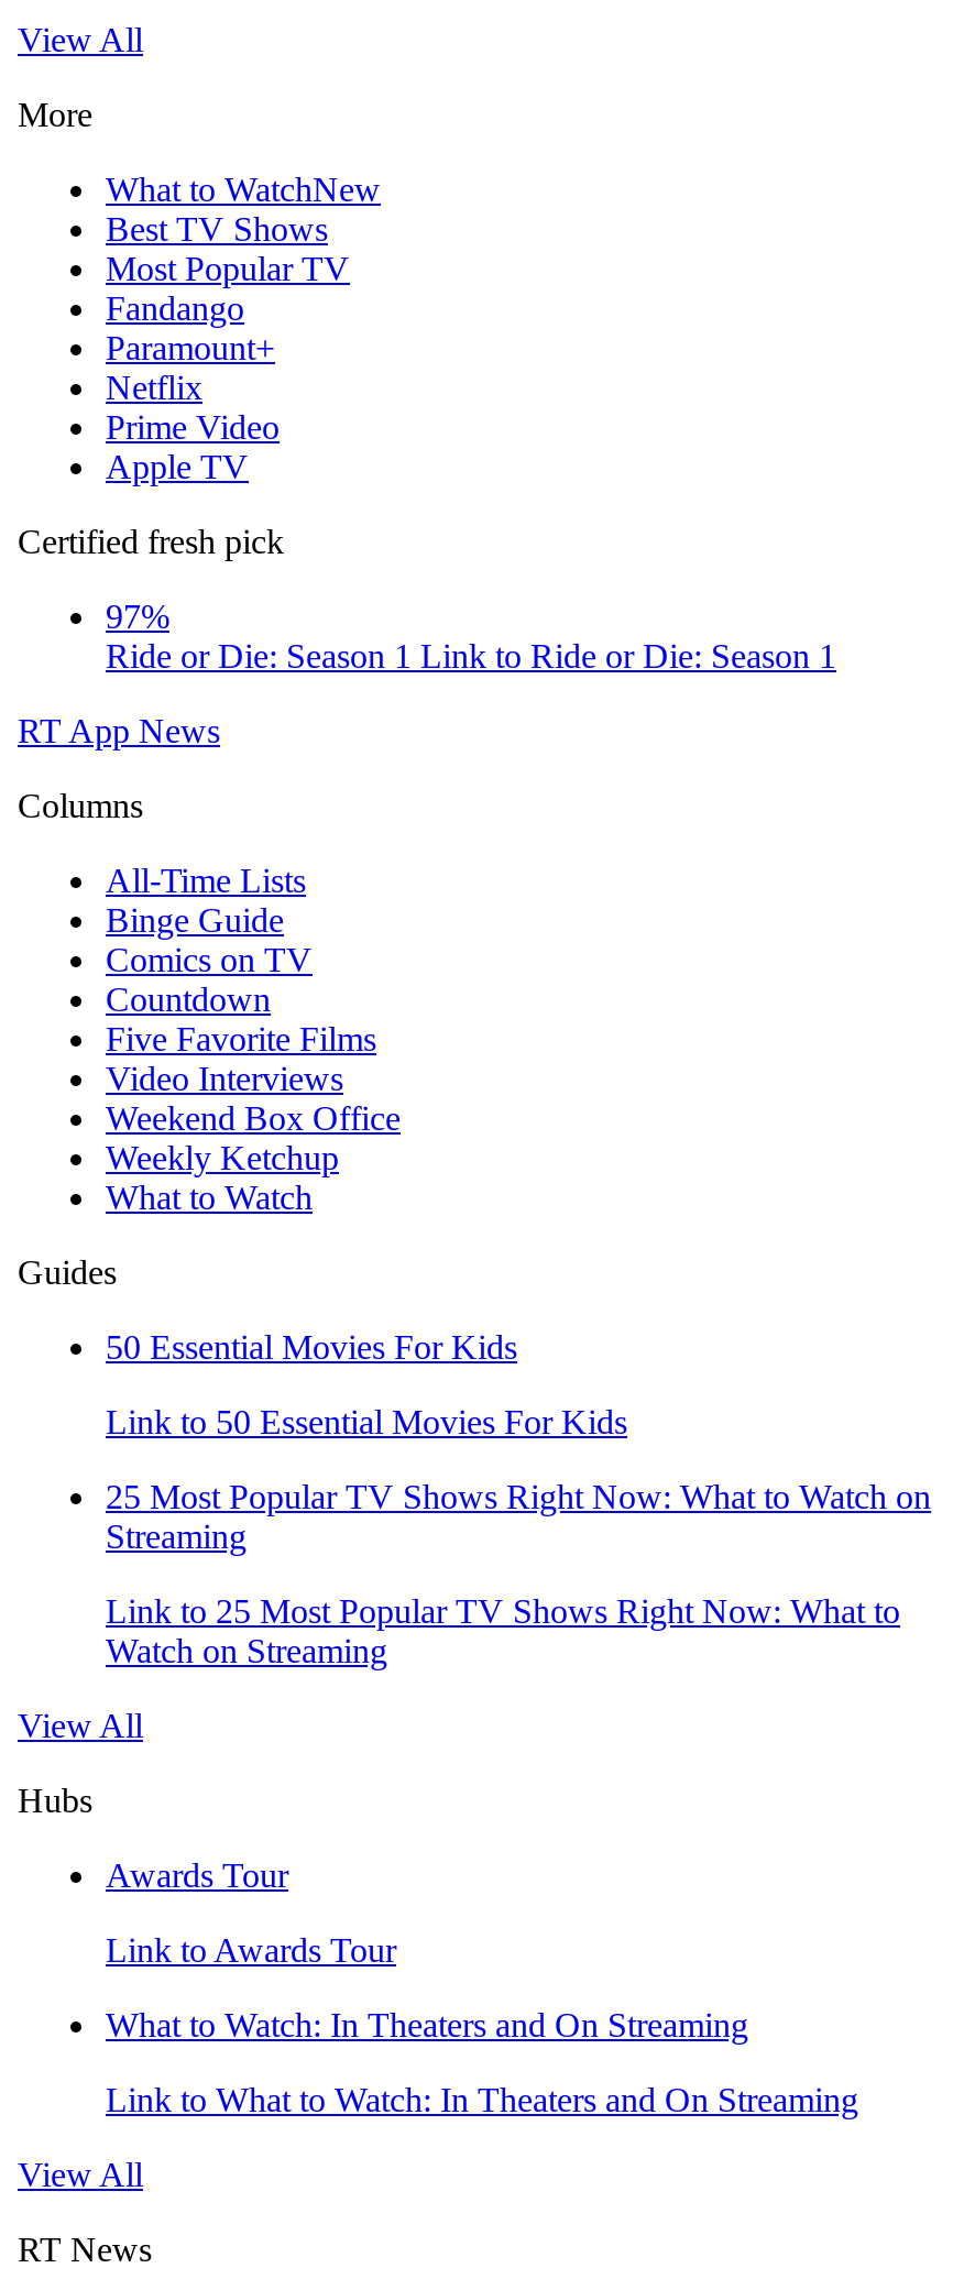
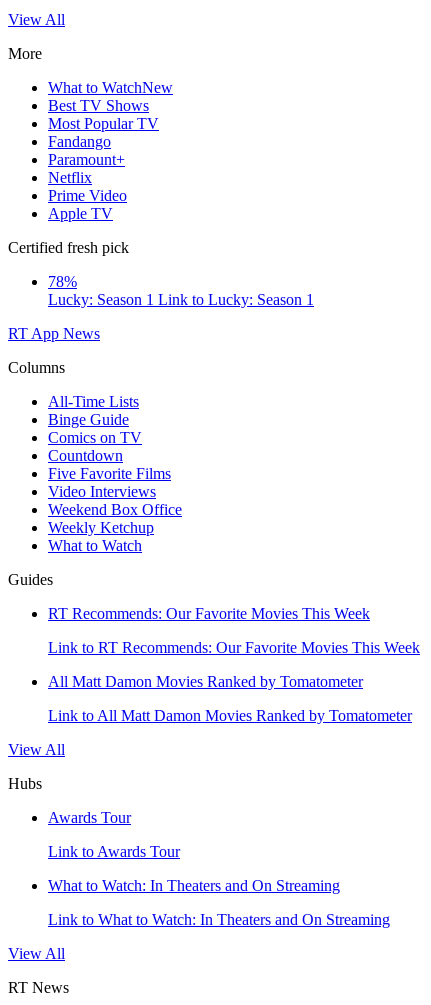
- 97%
- Ride or Die: Season 1 Link to Ride or Die: Season 1
+ 78%
+ Lucky: Season 1 Link to Lucky: Season 1

- 50 Essential Movies For Kids
+ RT Recommends: Our Favorite Movies This Week

- Link to 50 Essential Movies For Kids
+ Link to RT Recommends: Our Favorite Movies This Week

- 25 Most Popular TV Shows Right Now: What to Watch on
- Streaming
+ All Matt Damon Movies Ranked by Tomatometer

- Link to 25 Most Popular TV Shows Right Now: What to
- Watch on Streaming
+ Link to All Matt Damon Movies Ranked by Tomatometer
